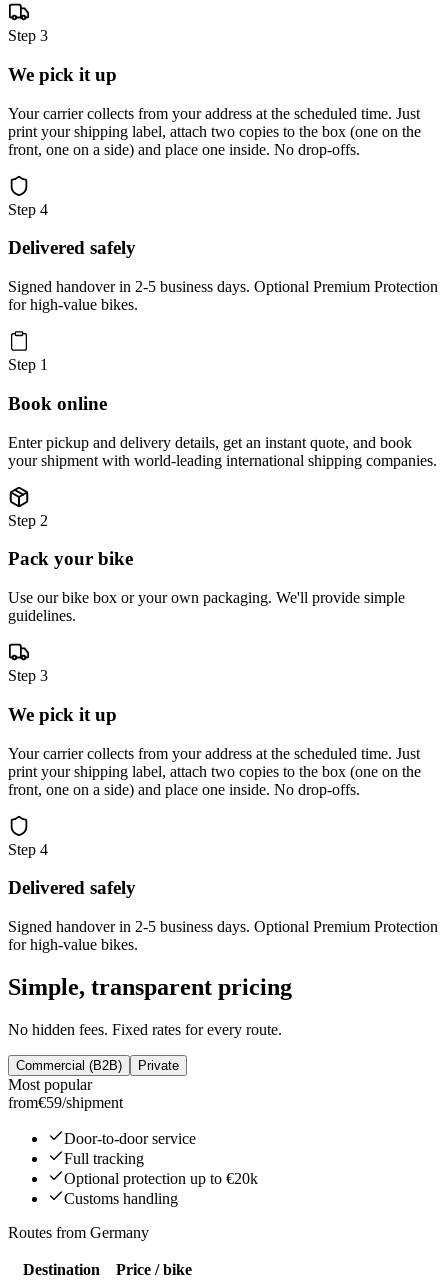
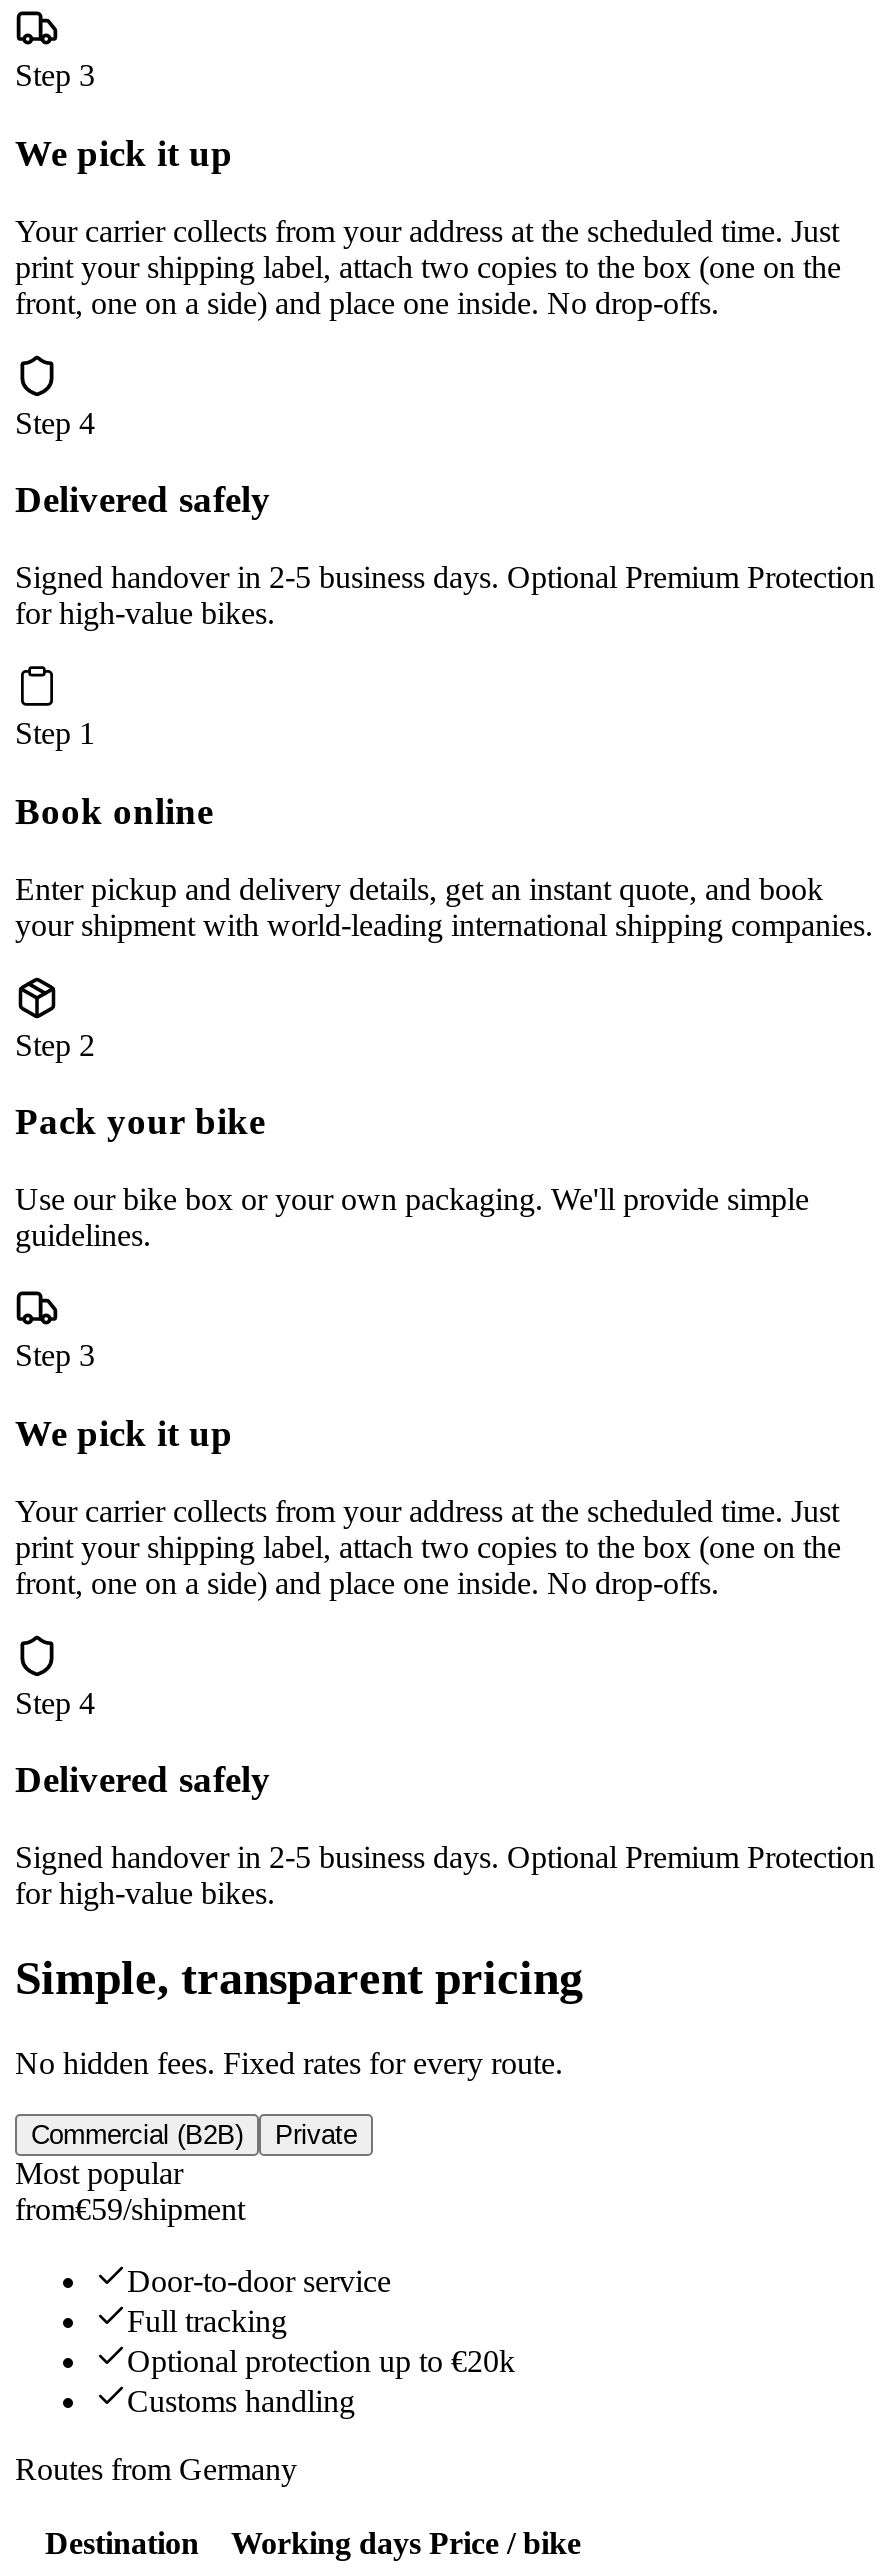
- Price / bike
+ Working days Price / bike
